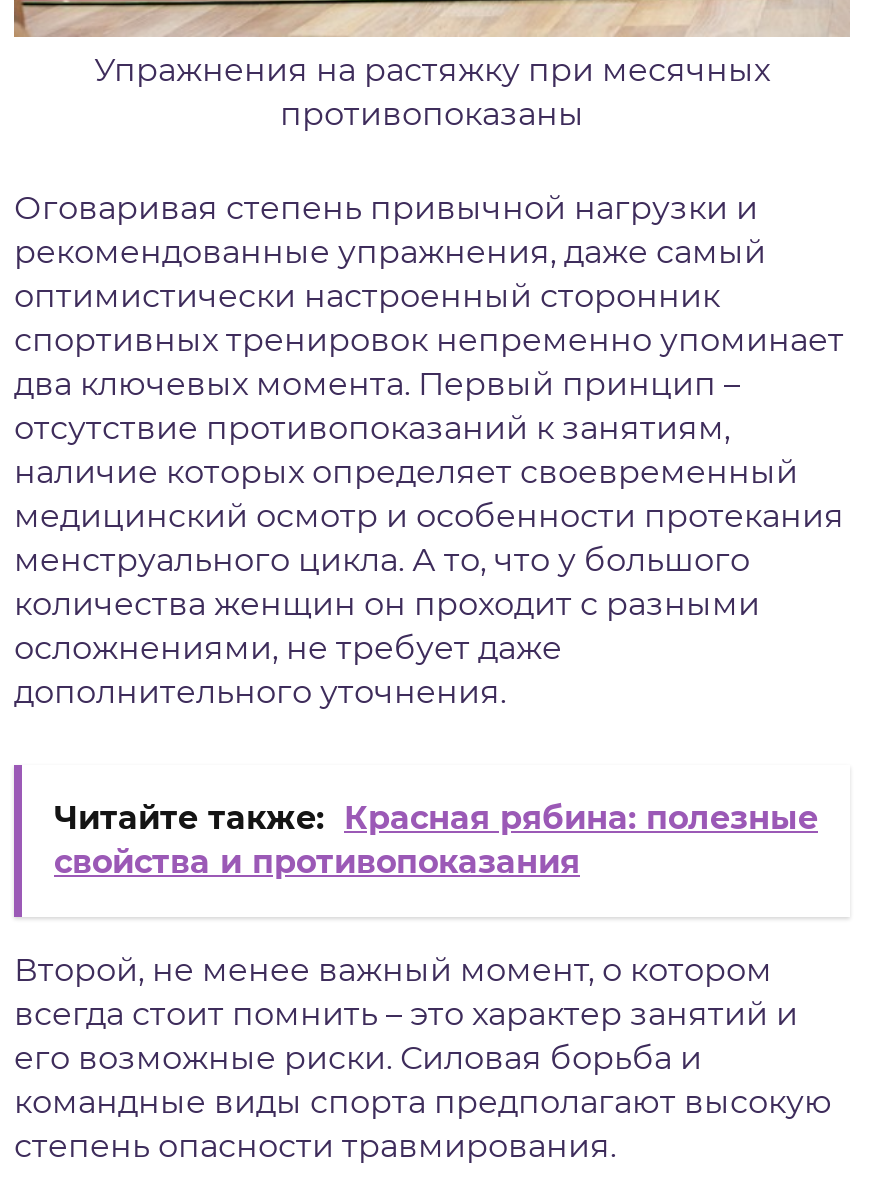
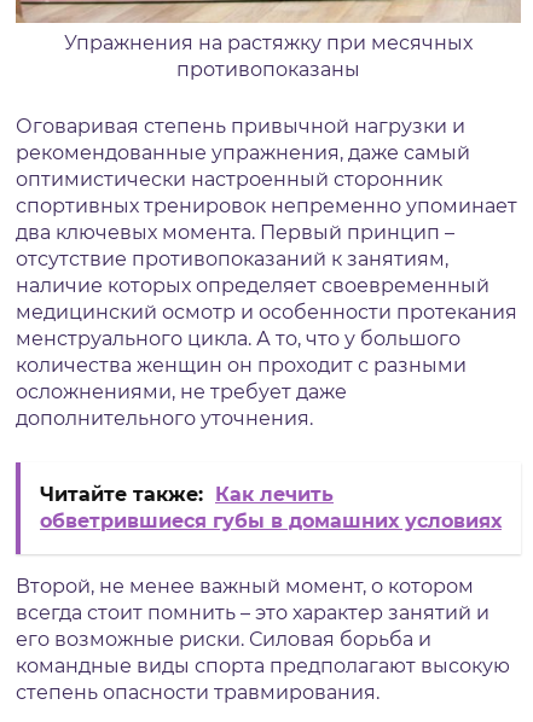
- Читайте также: Красная рябина: полезные
- свойства и противопоказания
+ Читайте также: Как лечить
+ обветрившиеся губы в домашних условиях
